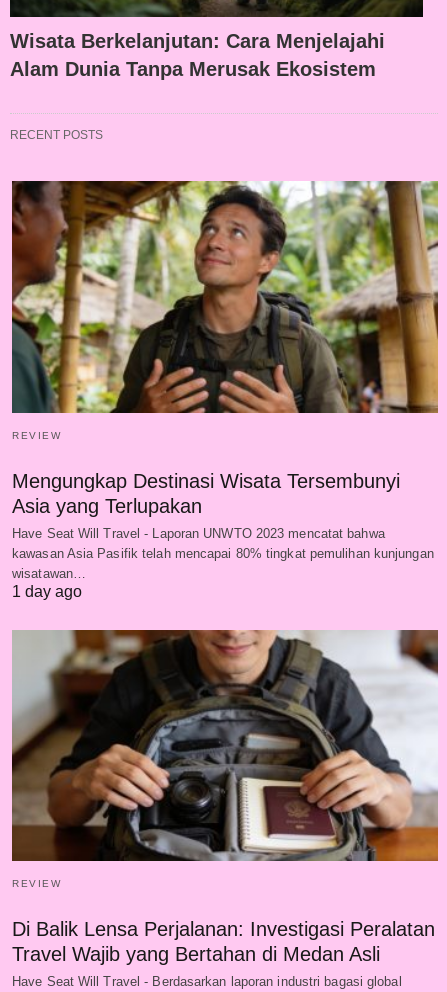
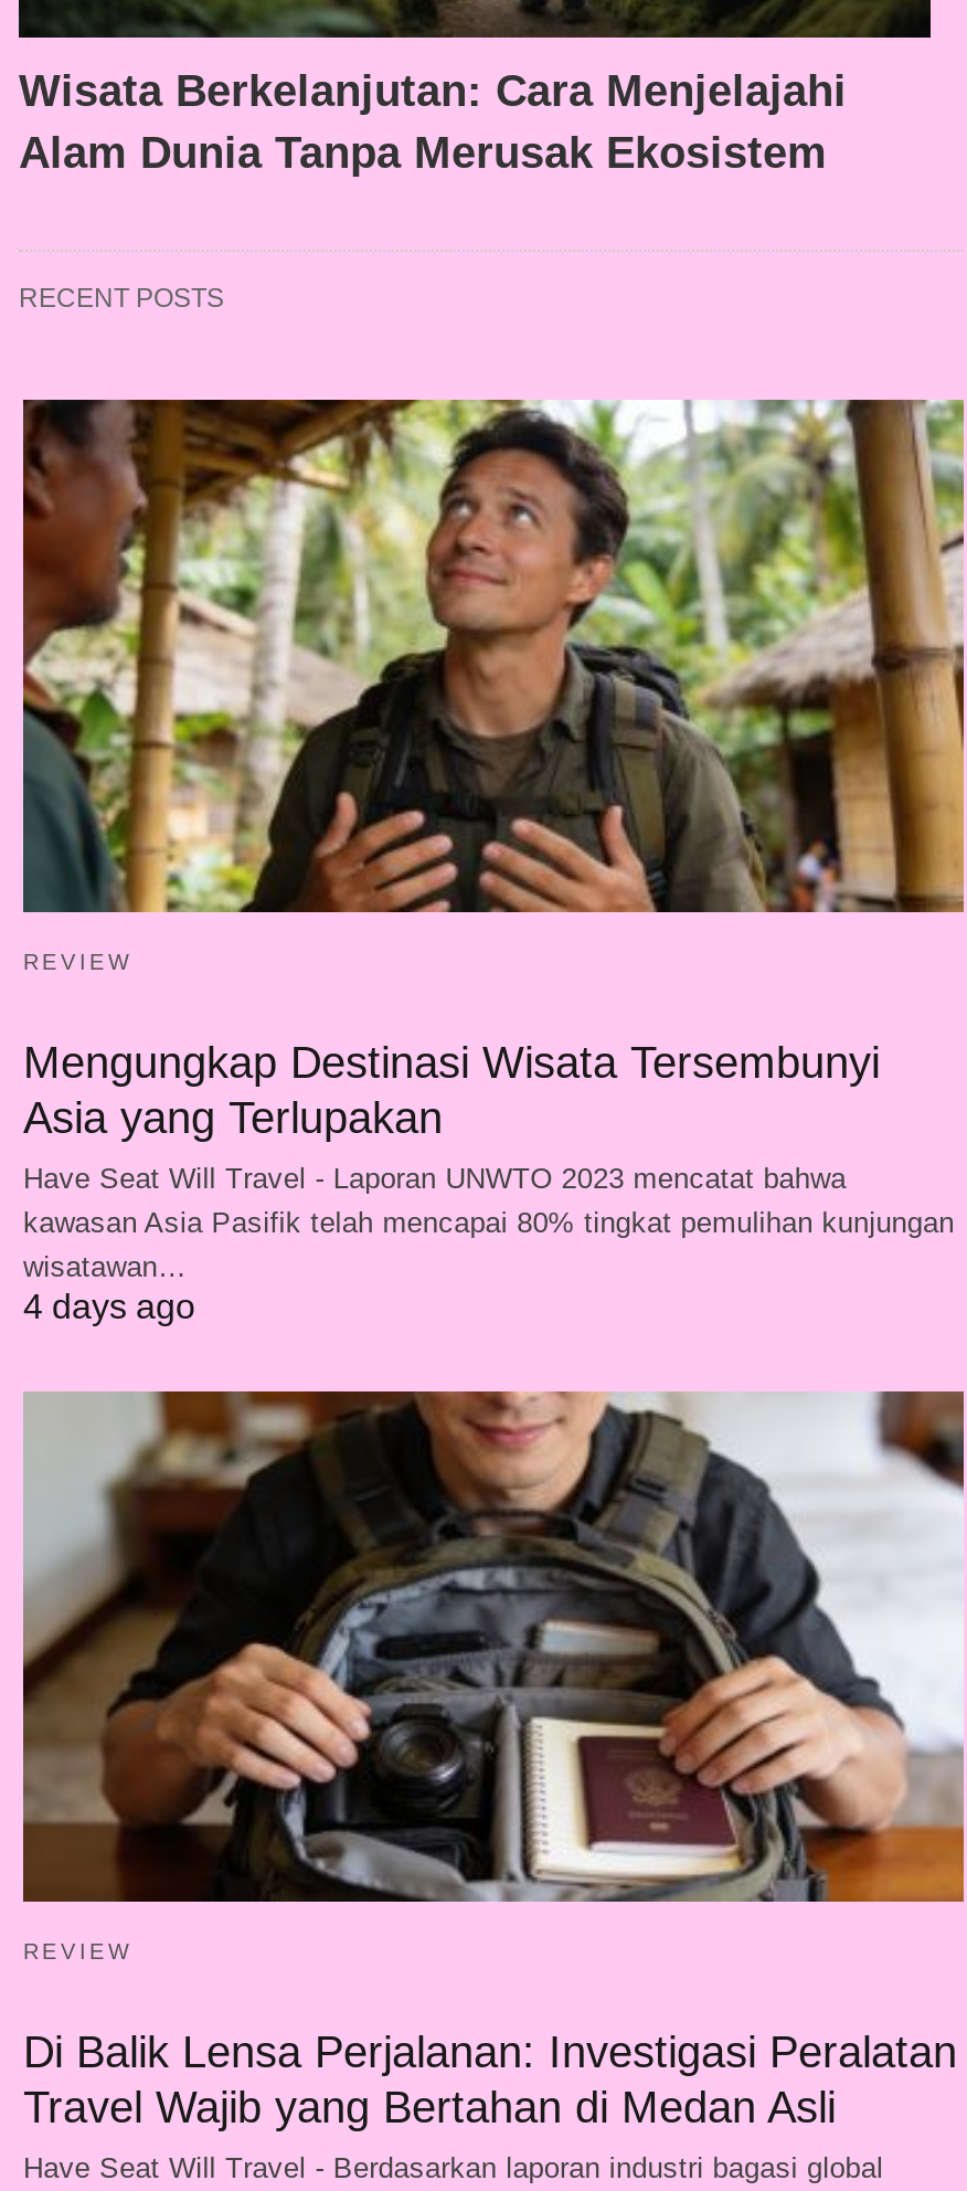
- 1 day ago
+ 4 days ago
